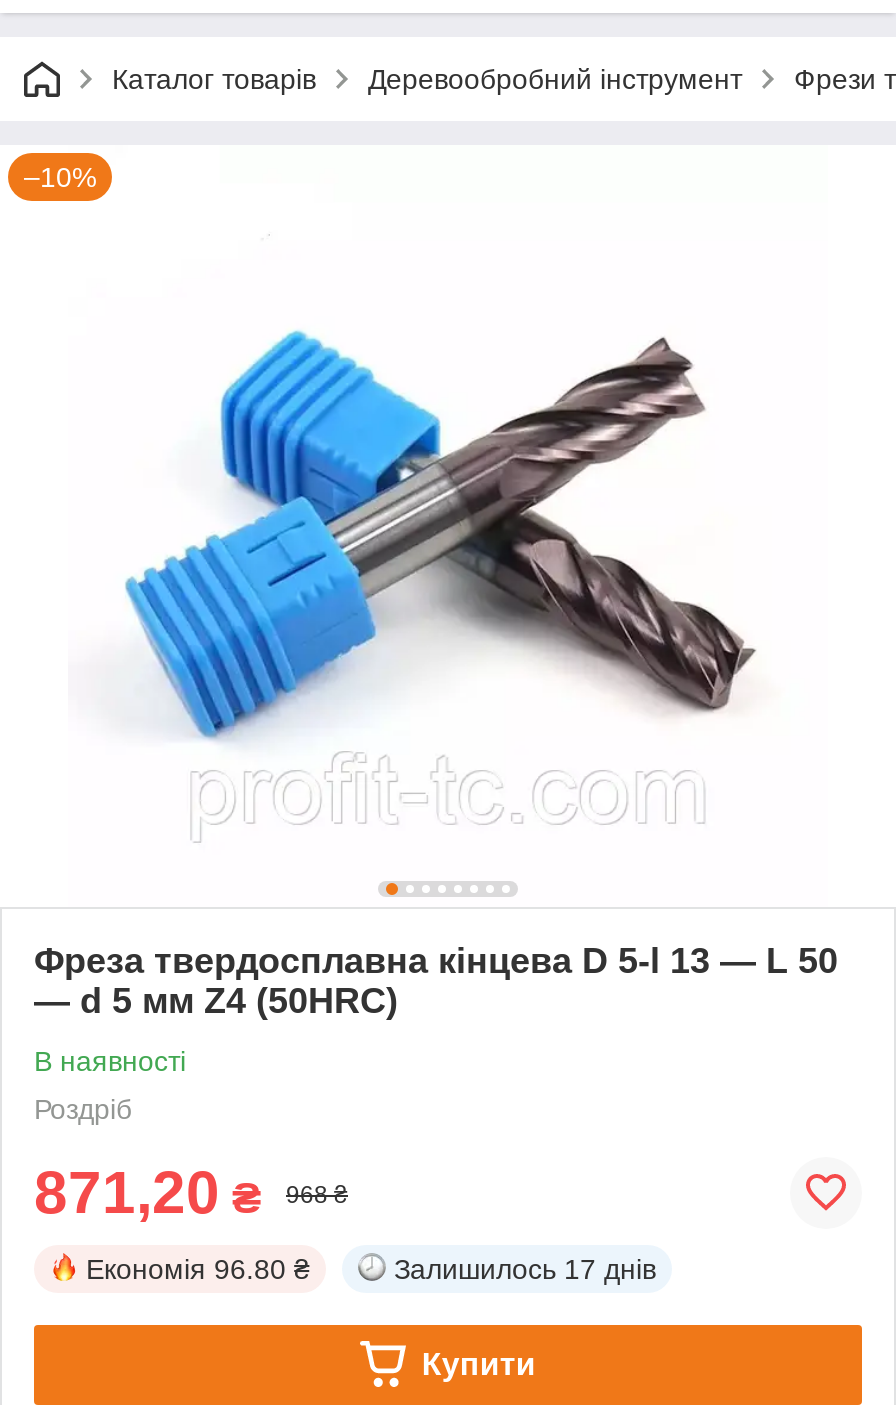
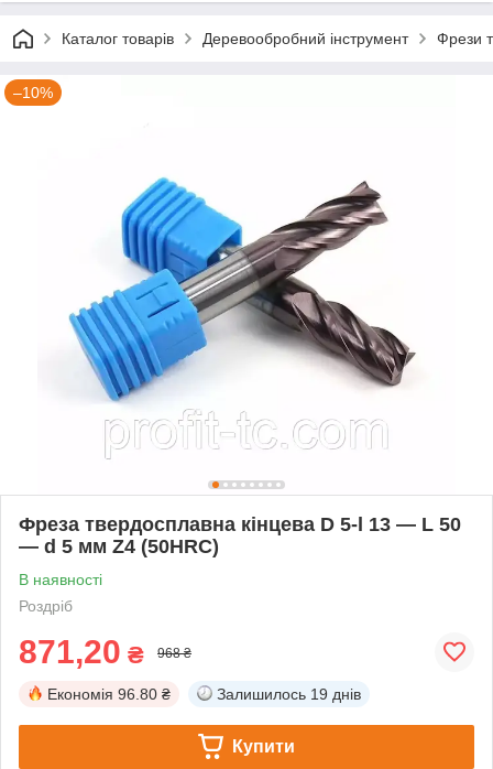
- Залишилось 17 днів
+ Залишилось 19 днів
